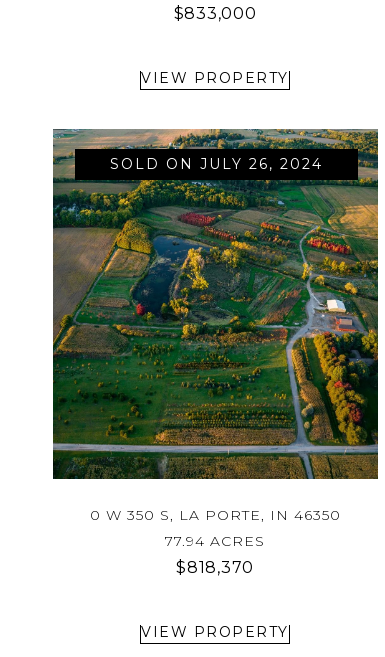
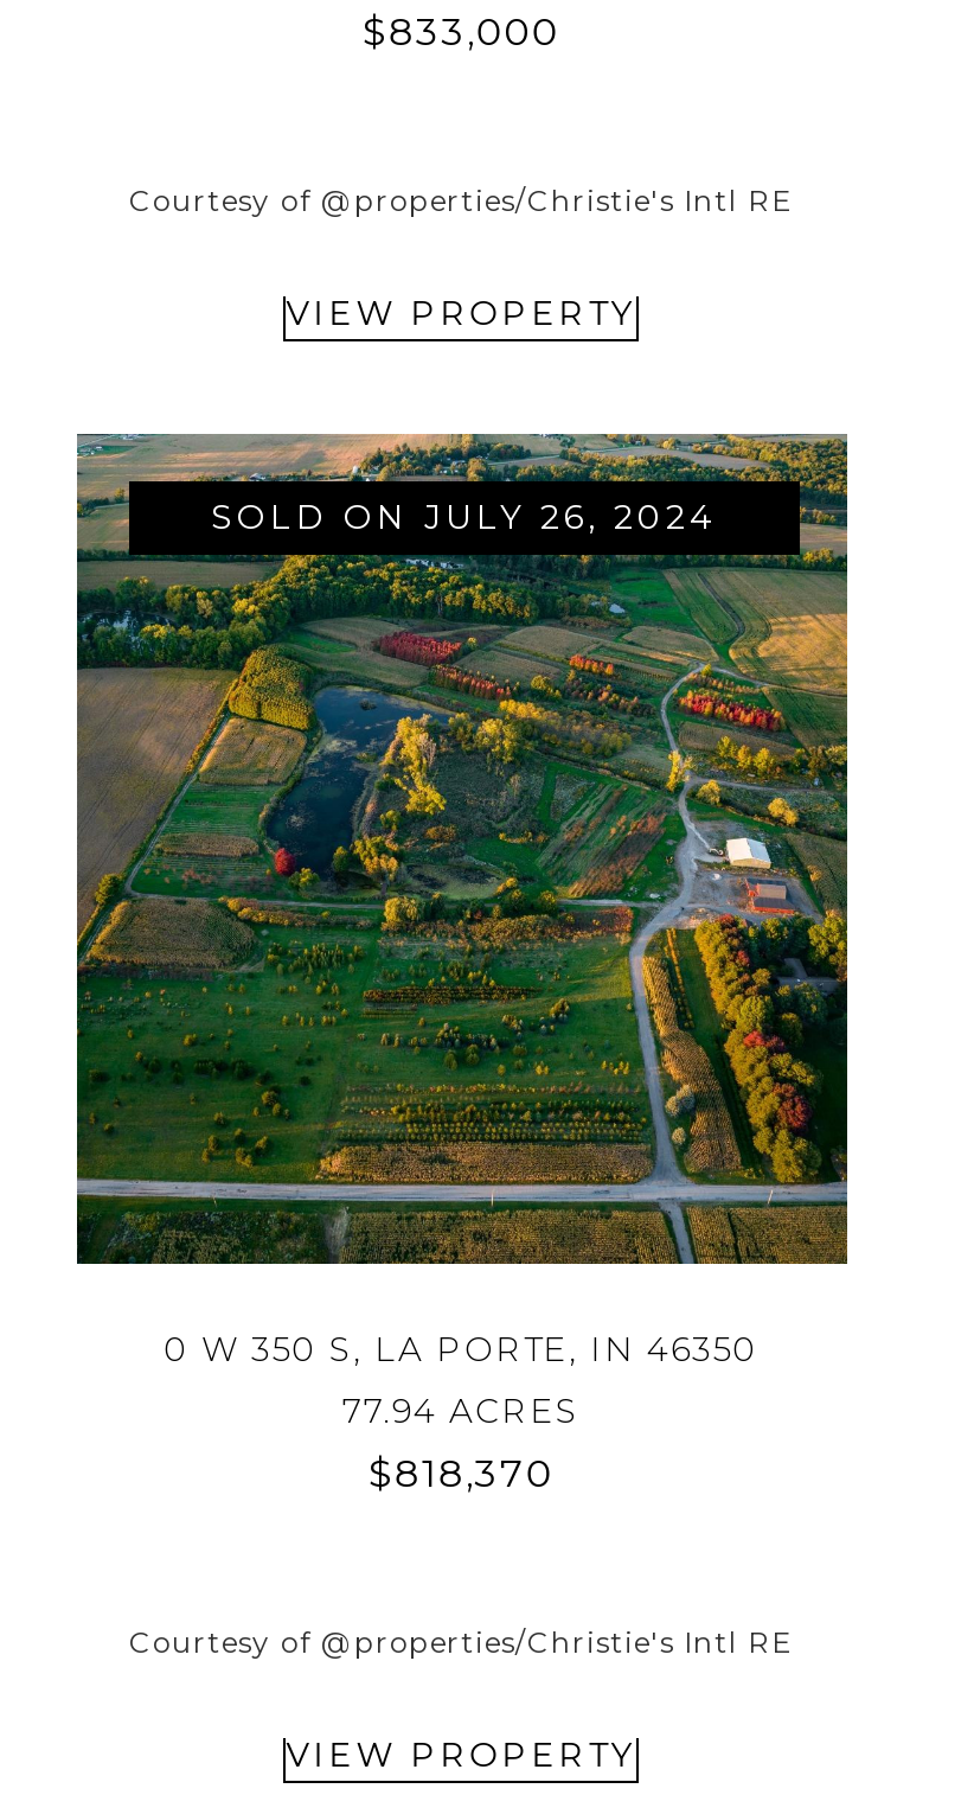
+ Courtesy of @properties/Christie's Intl RE

+ Courtesy of @properties/Christie's Intl RE
